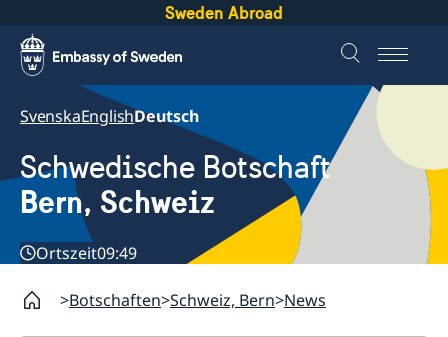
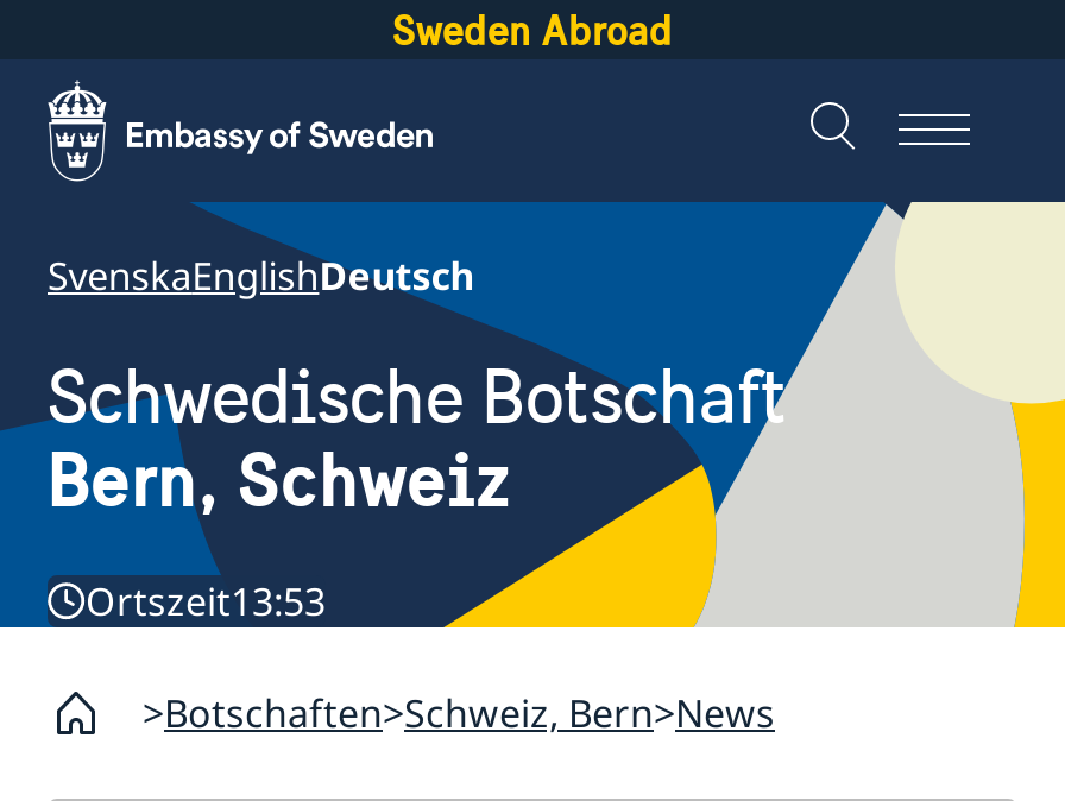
- Ortszeit09:49
+ Ortszeit13:53
